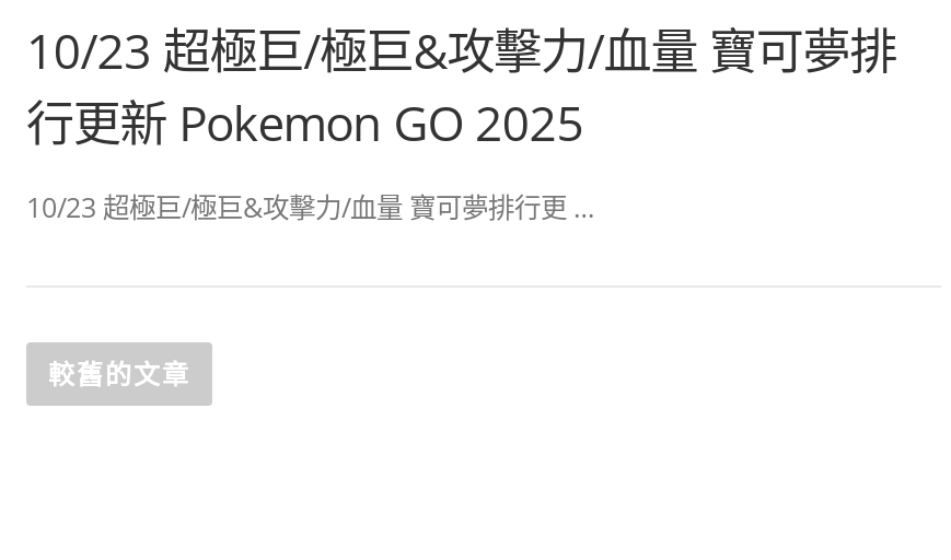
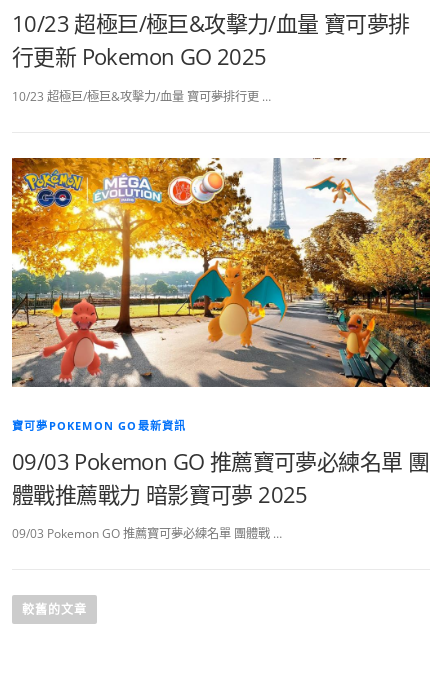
+ [image]
+ 寶可夢POKEMON GO最新資訊
+ 09/03 Pokemon GO 推薦寶可夢必練名單 團
+ 體戰推薦戰力 暗影寶可夢 2025
+ 09/03 Pokemon GO 推薦寶可夢必練名單 團體戰 …
